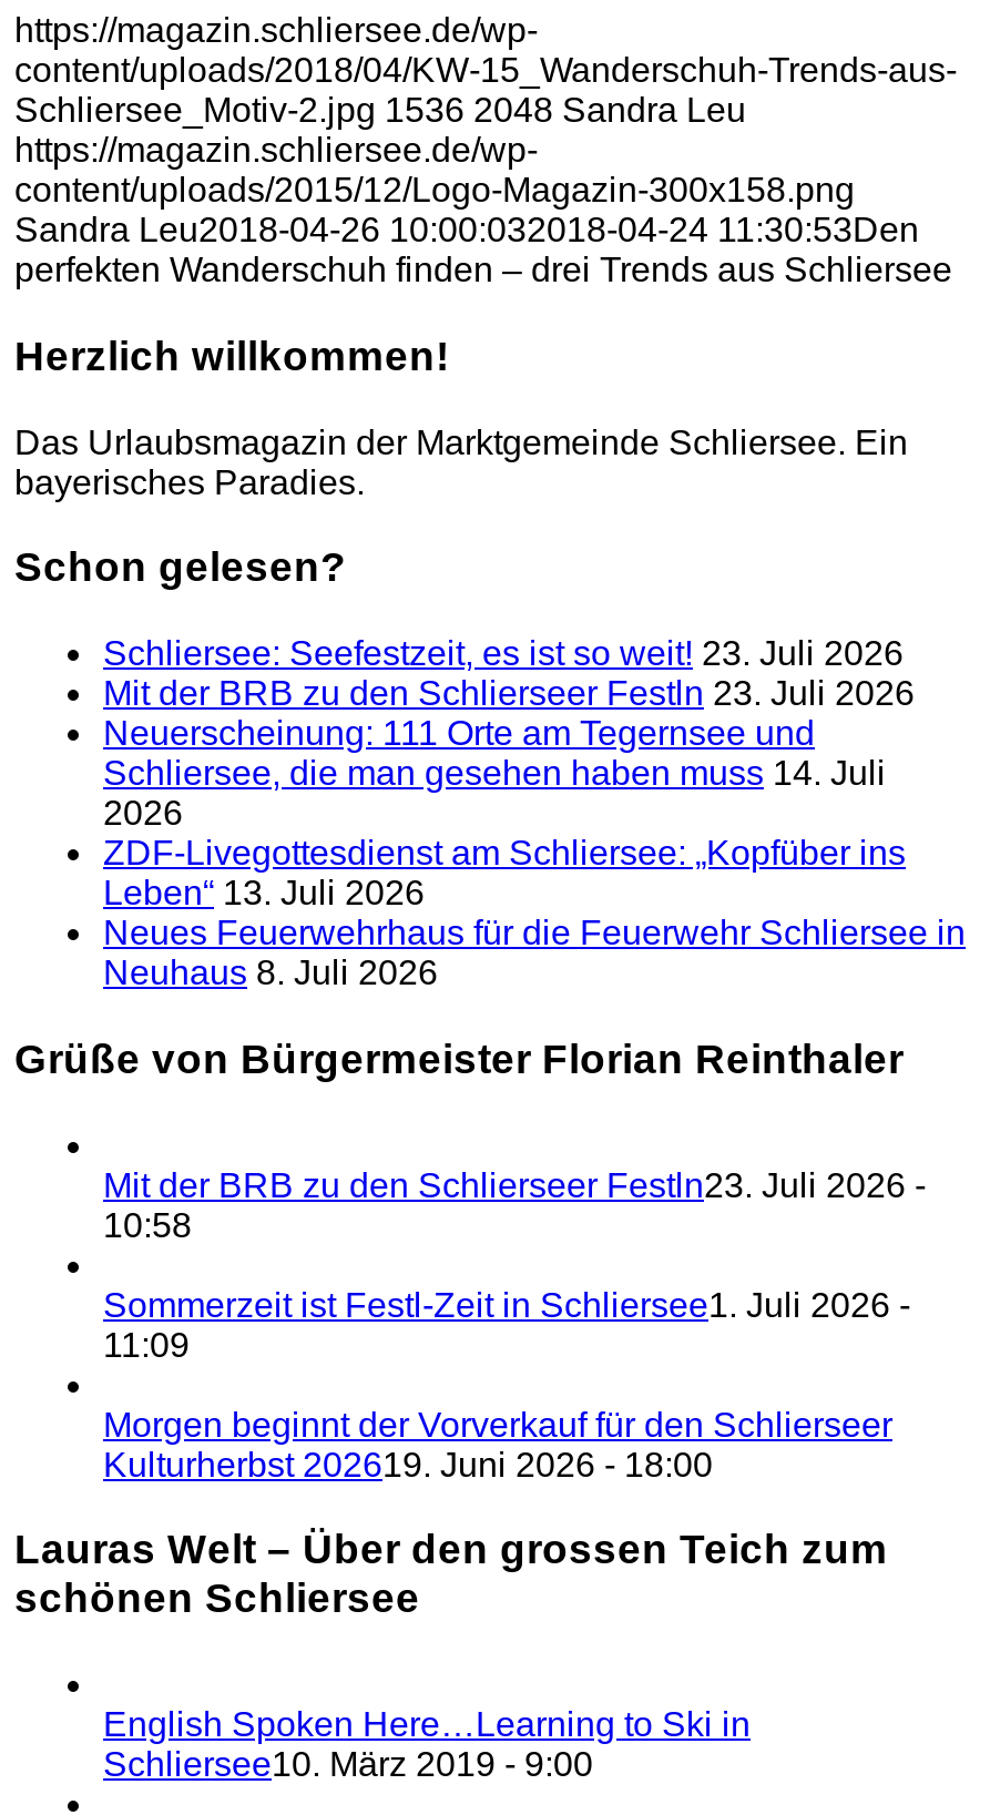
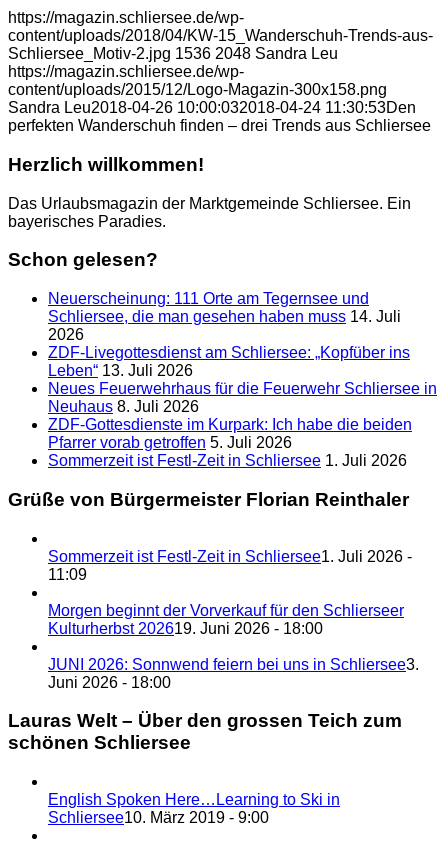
- Schliersee: Seefestzeit, es ist so weit! 23. Juli 2026
- Mit der BRB zu den Schlierseer Festln 23. Juli 2026

moved up: Neuerscheinung: 111 Orte am Tegernsee und | Schliersee, die man gesehen haben muss 14. Juli | 2026 | ZDF-Livegottesdienst am Schliersee: „Kopfüber ins | Leben“ 13. Juli 2026 | Neues Feuerwehrhaus für die Feuerwehr Schliersee in | Neuhaus 8. Juli 2026

+ ZDF-Gottesdienste im Kurpark: Ich habe die beiden
+ Pfarrer vorab getroffen 5. Juli 2026
+ Sommerzeit ist Festl-Zeit in Schliersee 1. Juli 2026

- Mit der BRB zu den Schlierseer Festln23. Juli 2026 -
- 10:58

moved up: Sommerzeit ist Festl-Zeit in Schliersee1. Juli 2026 - | 11:09 | Morgen beginnt der Vorverkauf für den Schlierseer | Kulturherbst 202619. Juni 2026 - 18:00

+ JUNI 2026: Sonnwend feiern bei uns in Schliersee3.
+ Juni 2026 - 18:00
